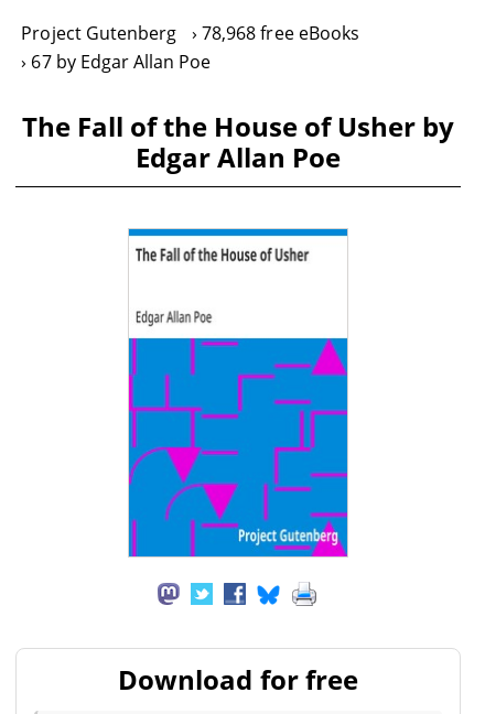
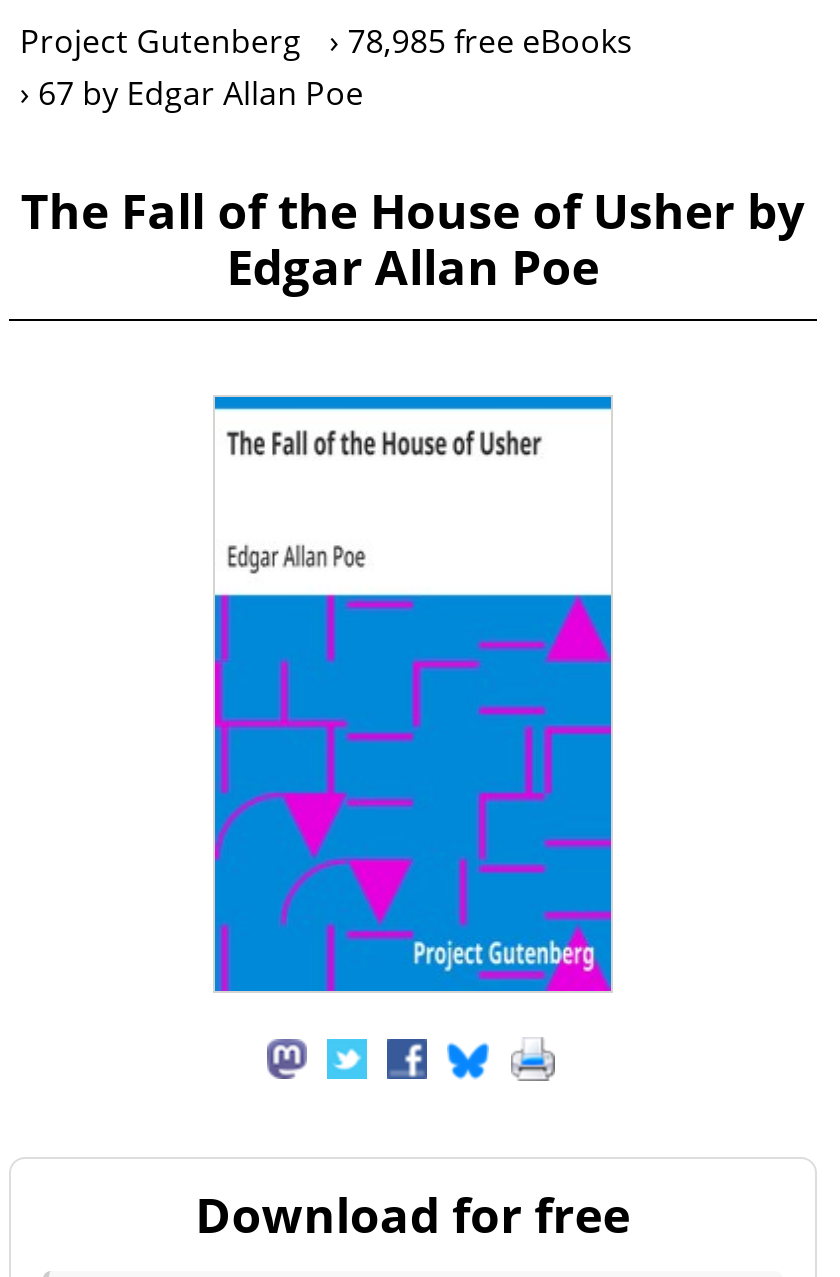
- Project Gutenberg 78,968 free eBooks
+ Project Gutenberg 78,985 free eBooks
